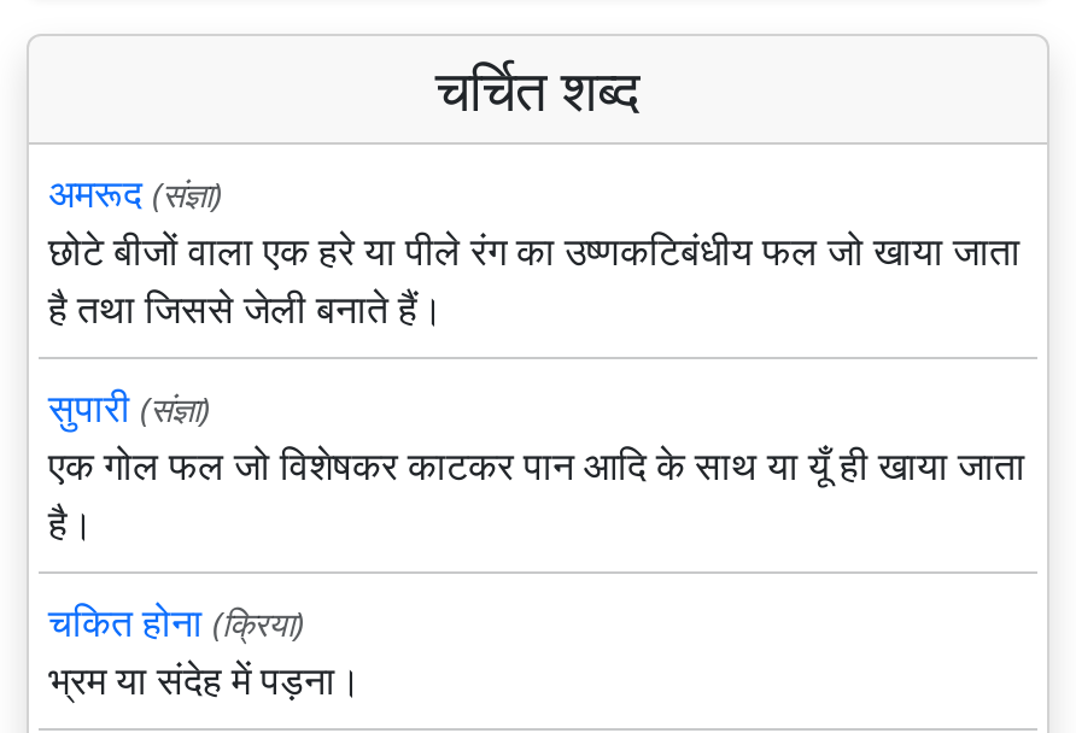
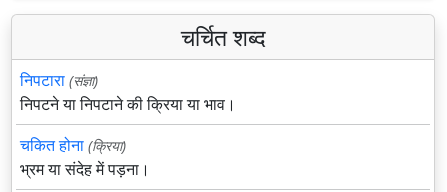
- अमरूद (संज्ञा)
- छोटे बीजों वाला एक हरे या पीले रंग का उष्णकटिबंधीय फल जो खाया जाता
- है तथा जिससे जेली बनाते हैं।
- सुपारी (संज्ञा)
- एक गोल फल जो विशेषकर काटकर पान आदि के साथ या यूँ ही खाया जाता
- है।
+ निपटारा (संज्ञा)
+ निपटने या निपटाने की क्रिया या भाव।
